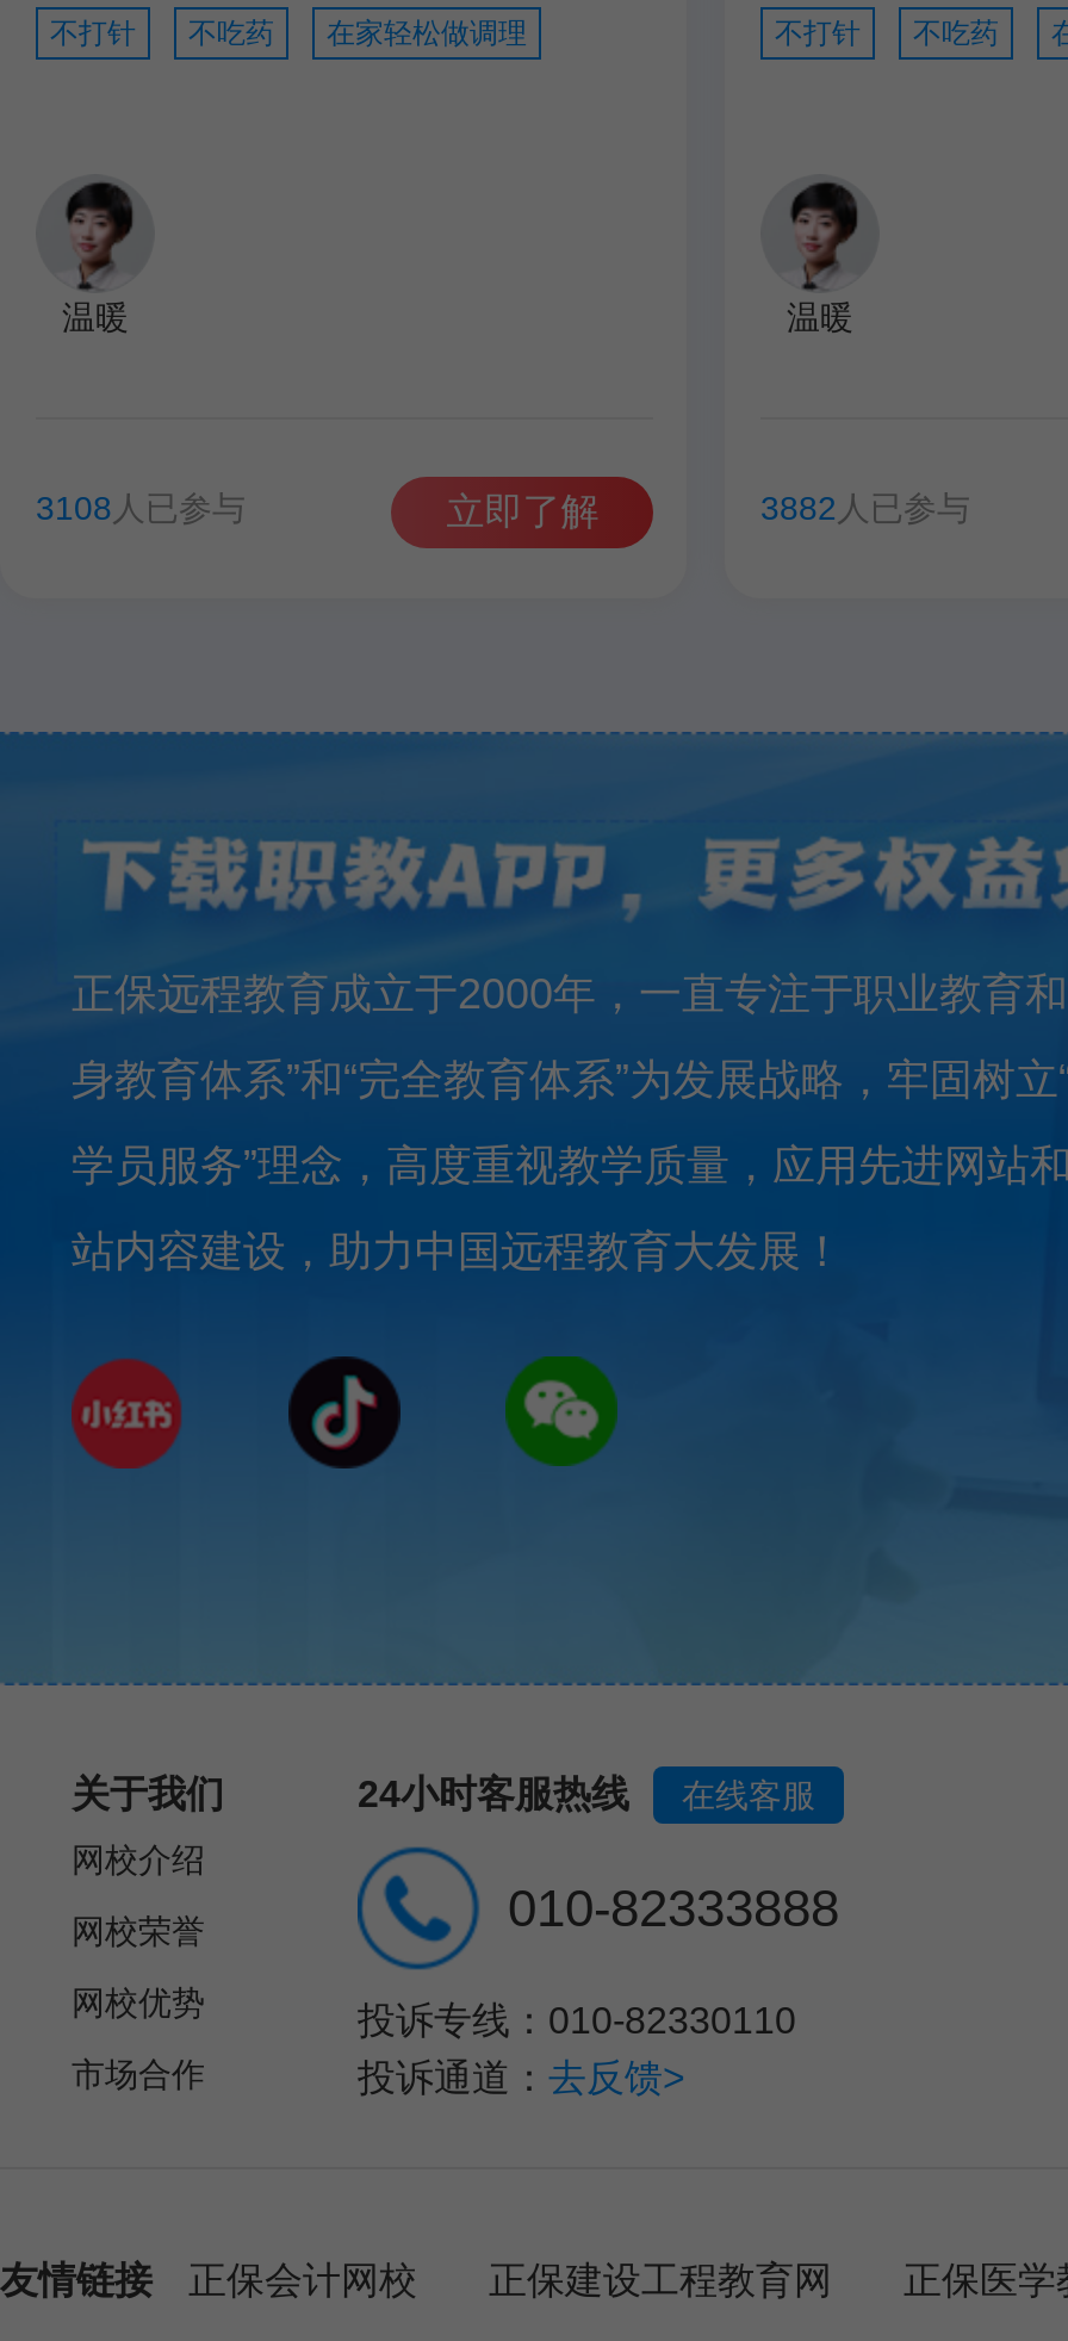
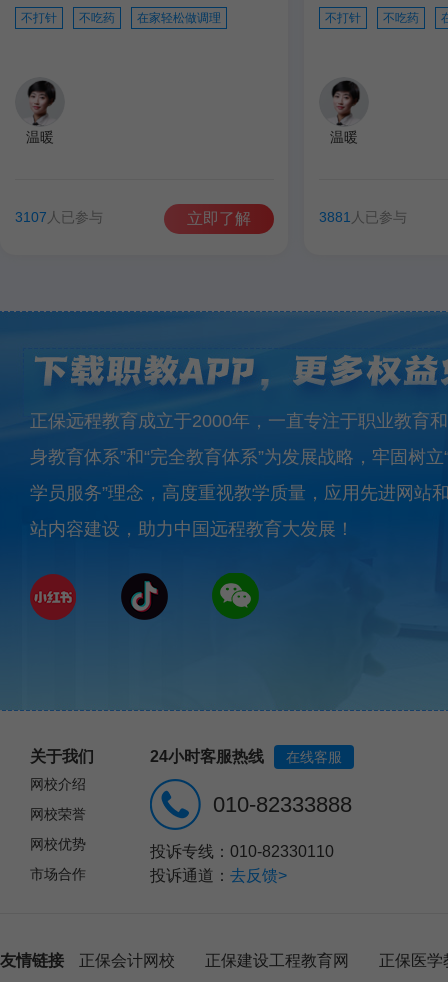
- 3108人已参与
+ 3107人已参与

- 3882人已参与
+ 3881人已参与
